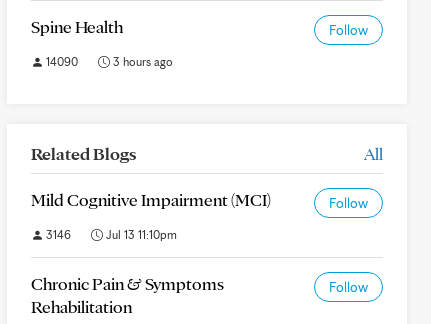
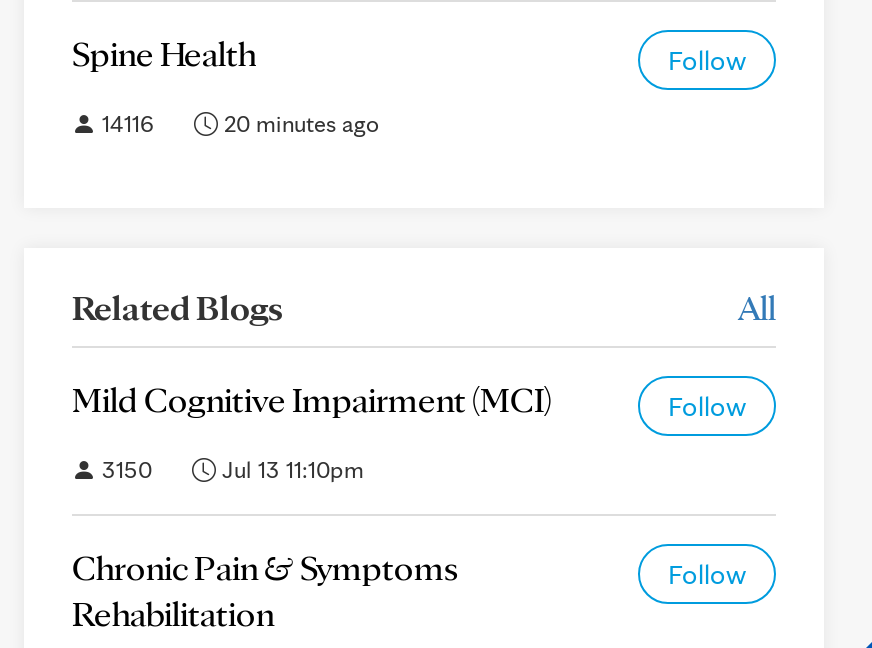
- 14090
+ 14116

- 3 hours ago
+ 20 minutes ago

- 3146
+ 3150
